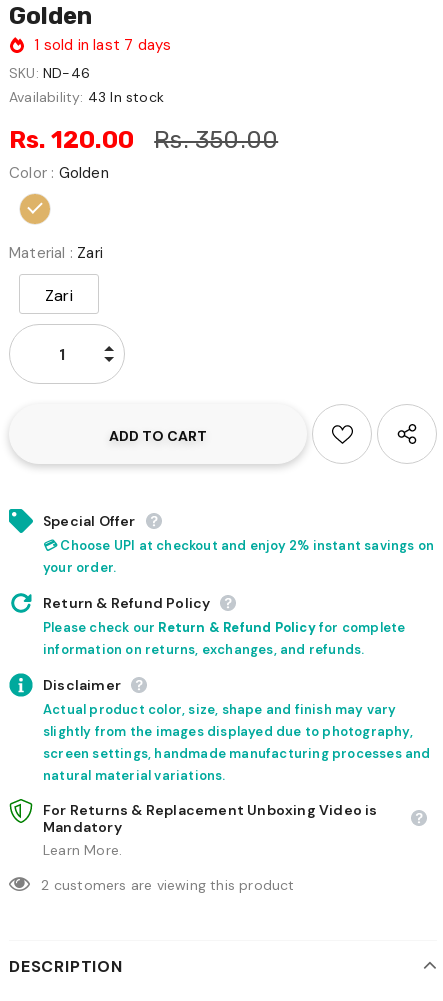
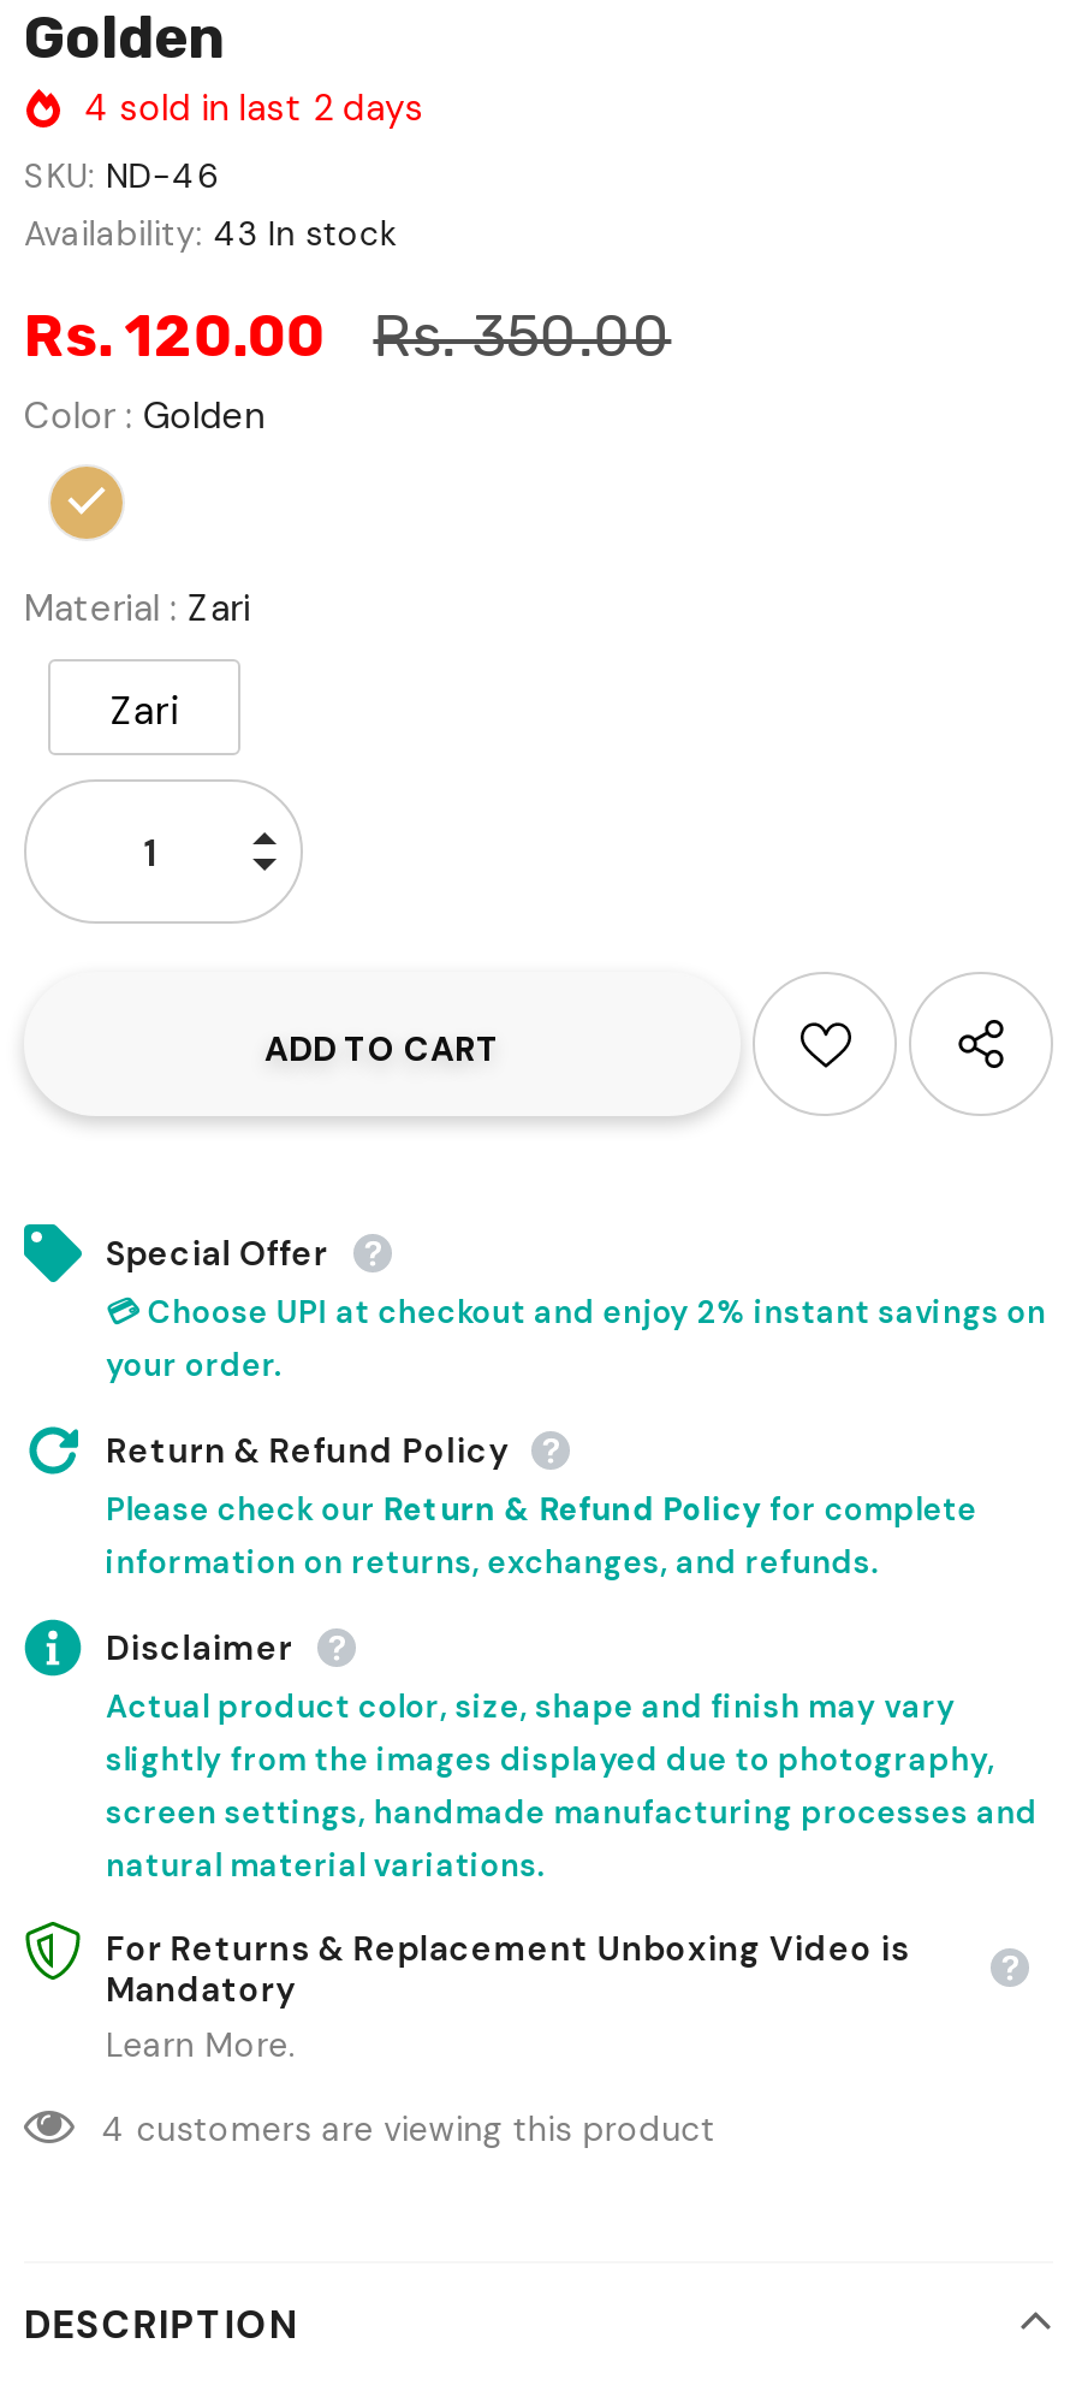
- 1 sold in last 7 days
+ 4 sold in last 2 days

- 2 customers are viewing this product
+ 4 customers are viewing this product
